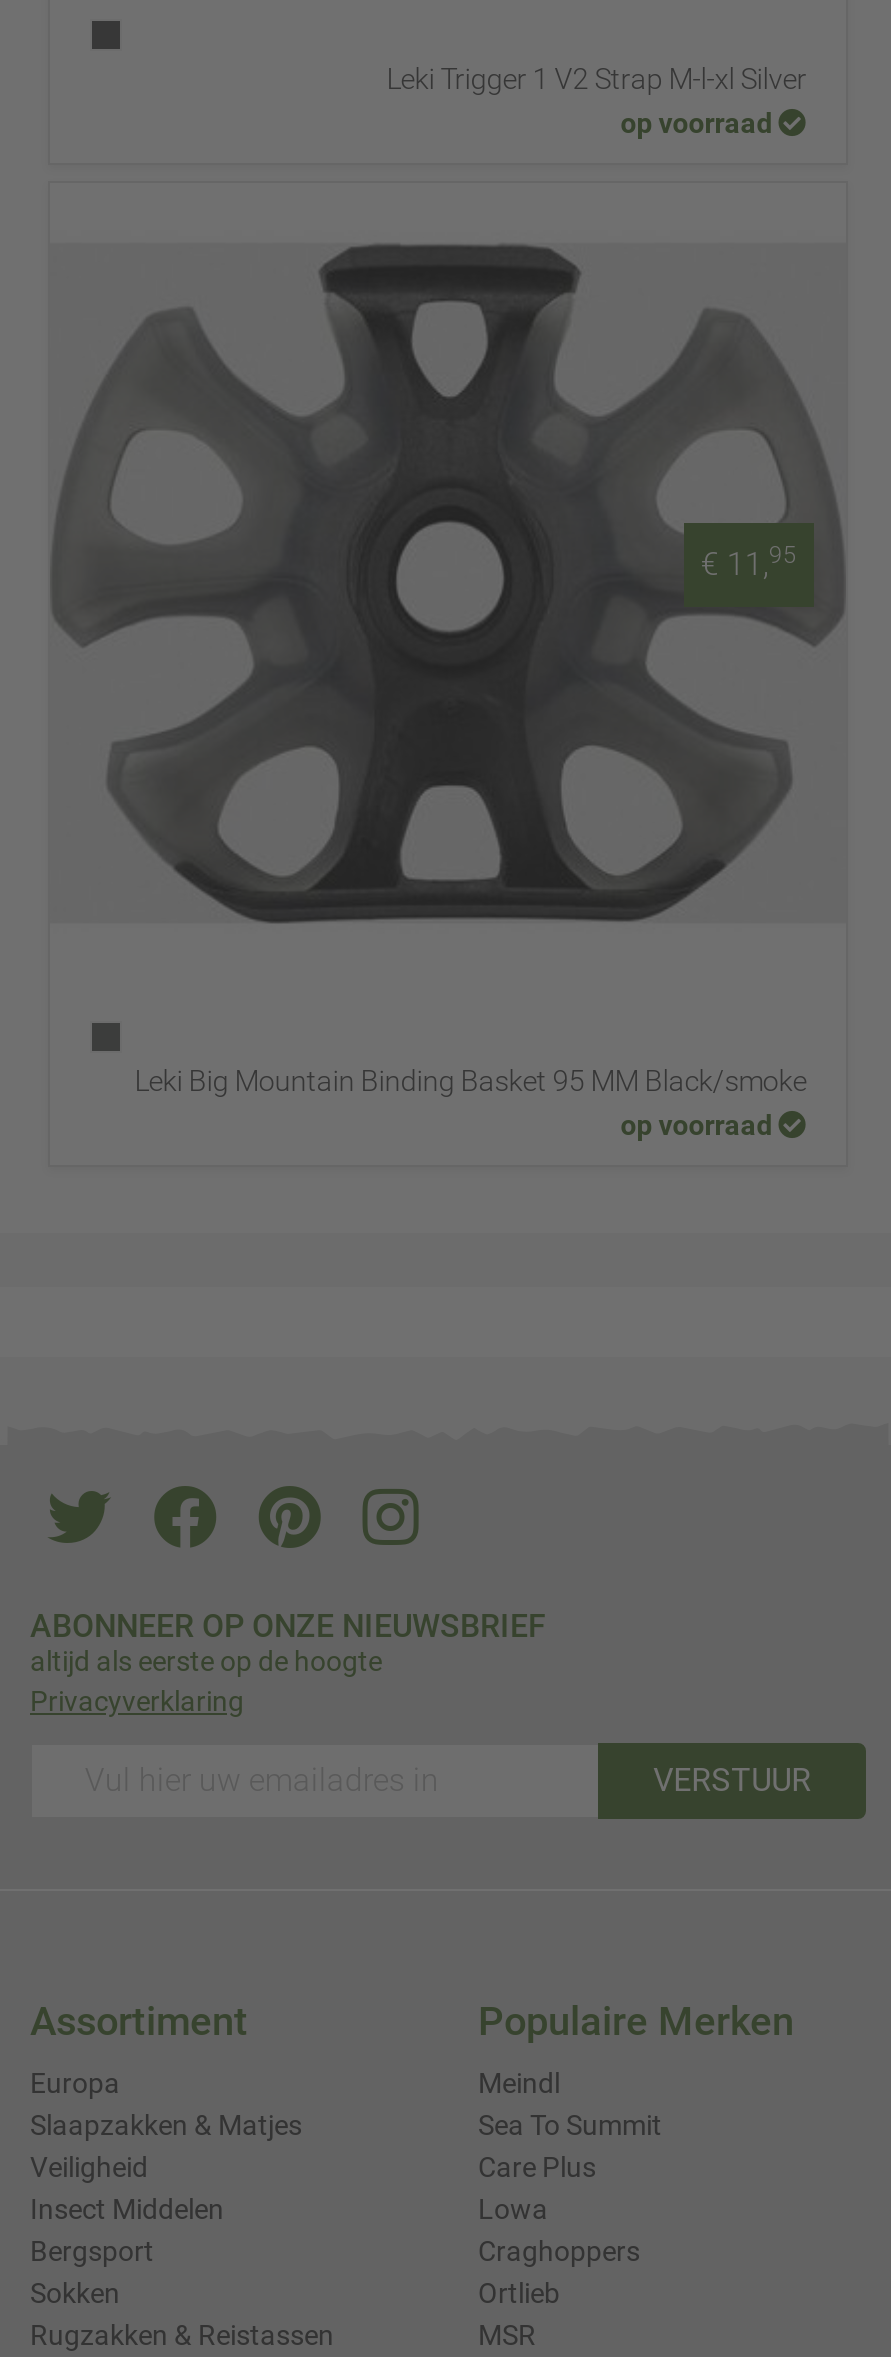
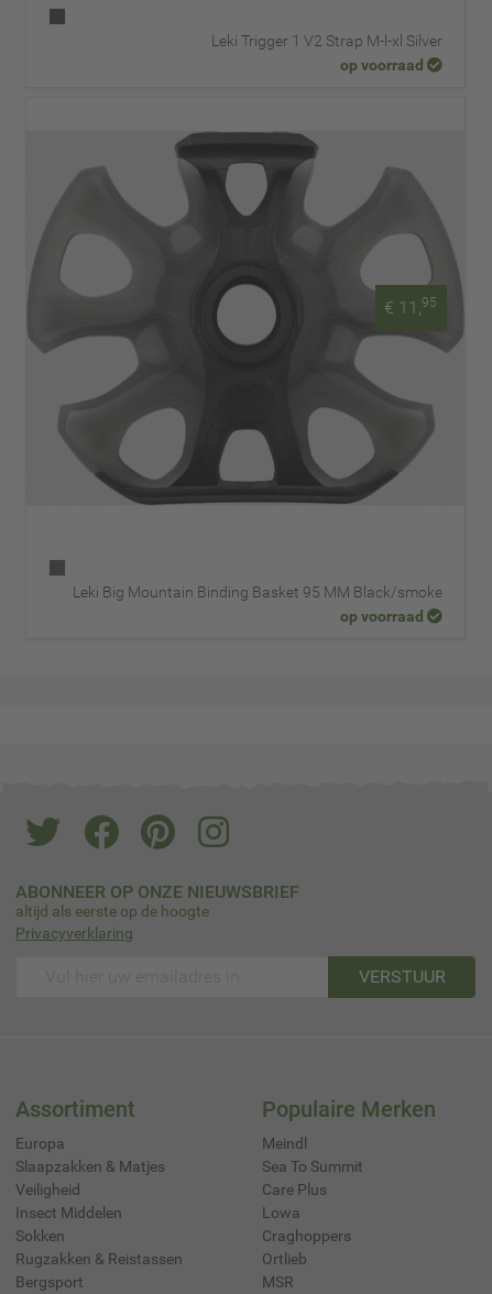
moved down: Bergsport

moved up: Sokken | Rugzakken & Reistassen
